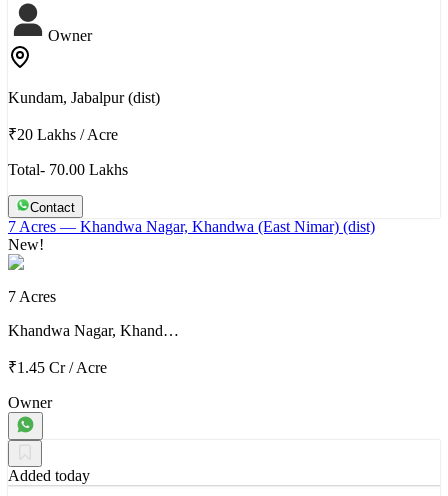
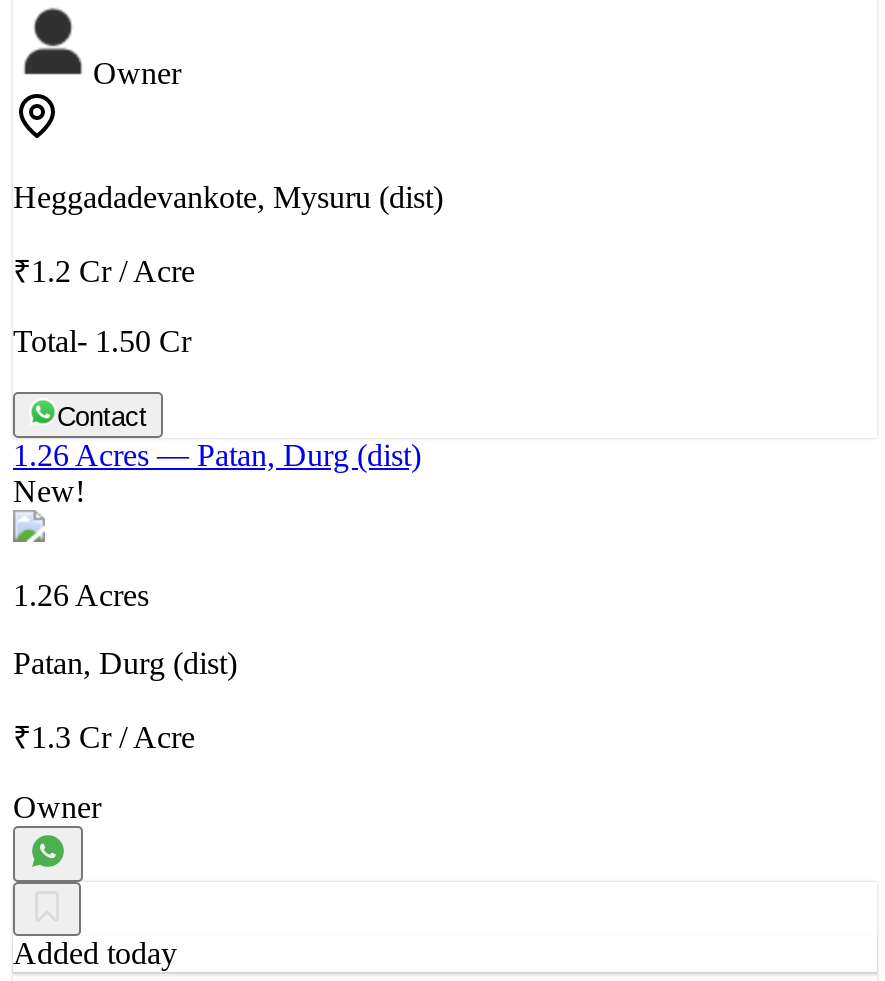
- Kundam, Jabalpur (dist)
+ Heggadadevankote, Mysuru (dist)

- ₹20 Lakhs / Acre
+ ₹1.2 Cr / Acre

- Total- 70.00 Lakhs
+ Total- 1.50 Cr

- 7 Acres— Khandwa Nagar, Khandwa (East Nimar) (dist)
+ 1.26 Acres— Patan, Durg (dist)

- 7 Acres
+ 1.26 Acres

- Khandwa Nagar, Khand…
+ Patan, Durg (dist)

- ₹1.45 Cr / Acre
+ ₹1.3 Cr / Acre
